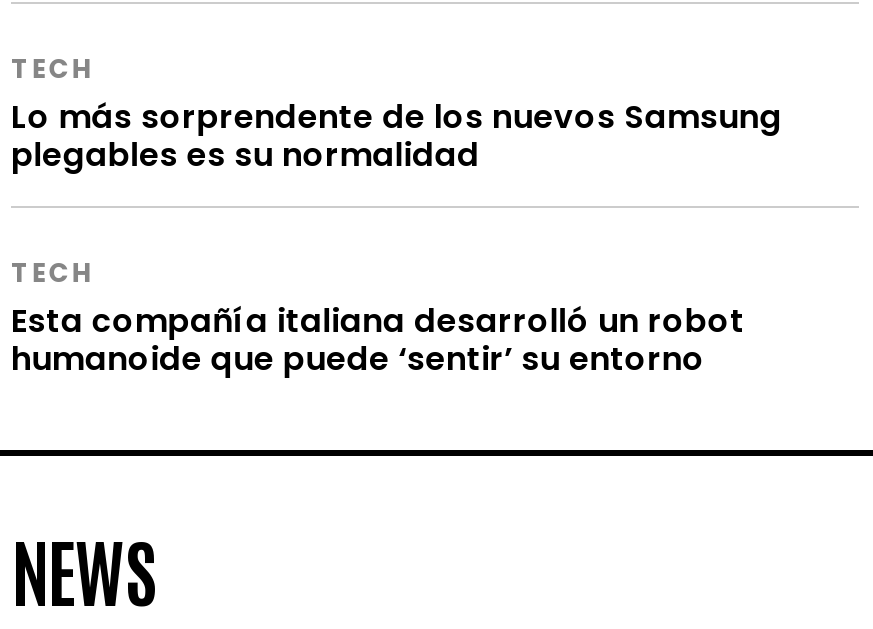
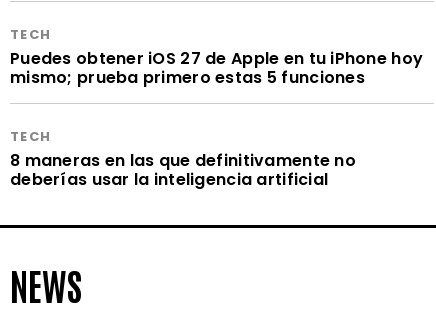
- Lo más sorprendente de los nuevos Samsung
- plegables es su normalidad
+ Puedes obtener iOS 27 de Apple en tu iPhone hoy
+ mismo; prueba primero estas 5 funciones

- Esta compañía italiana desarrolló un robot
- humanoide que puede ‘sentir’ su entorno
+ 8 maneras en las que definitivamente no
+ deberías usar la inteligencia artificial
